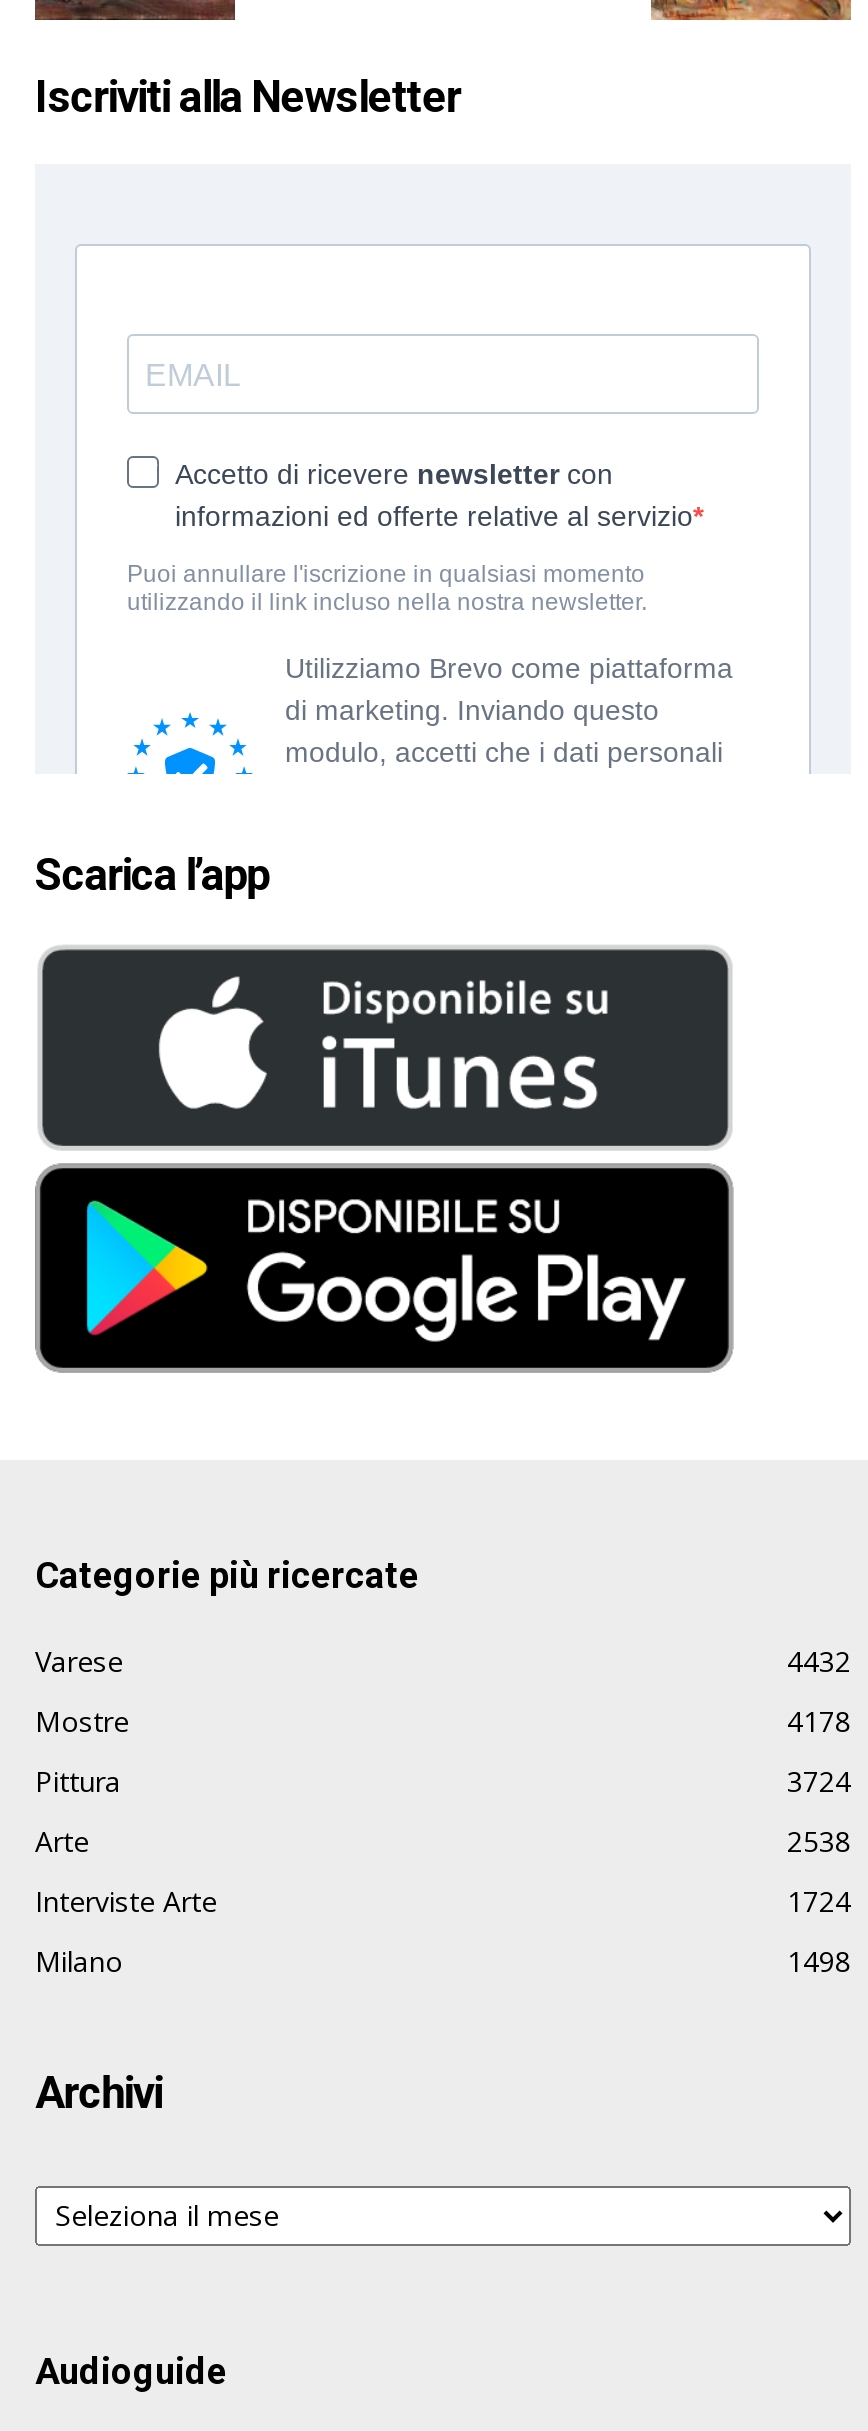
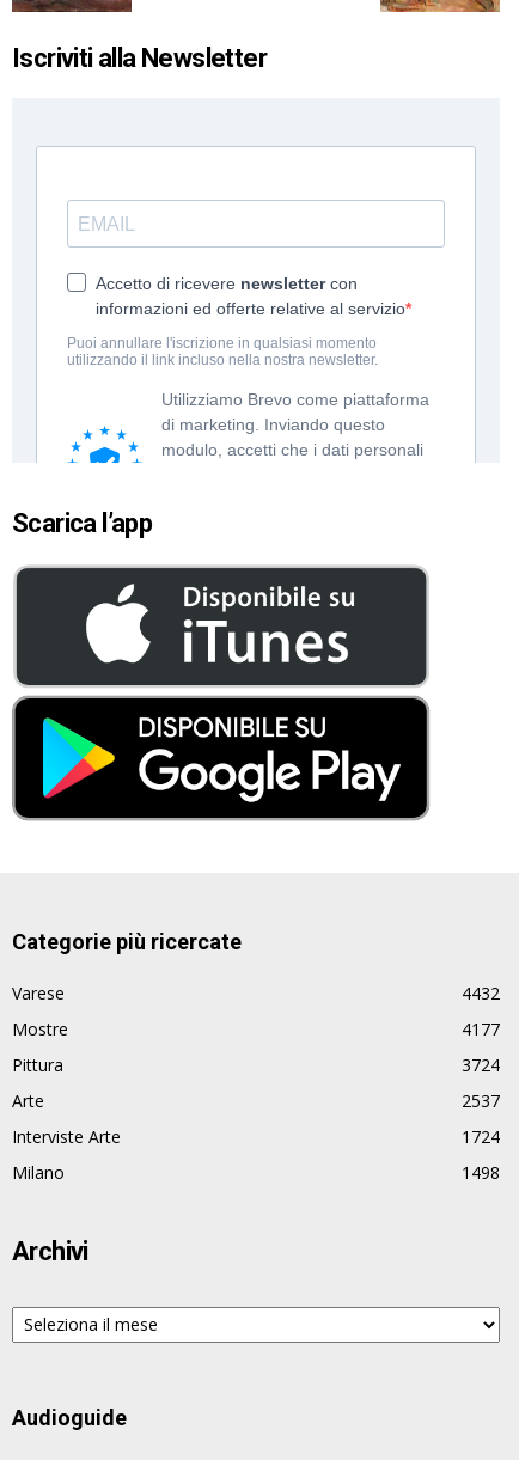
- 4178
+ 4177

- 2538
+ 2537
